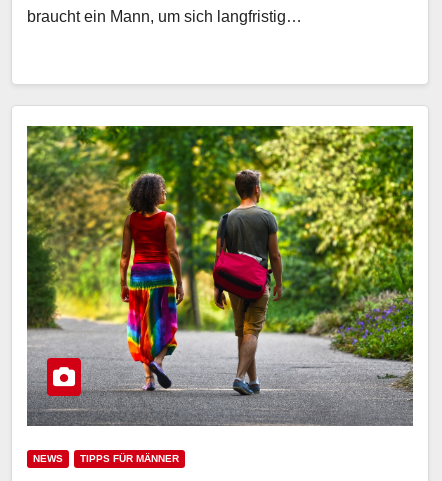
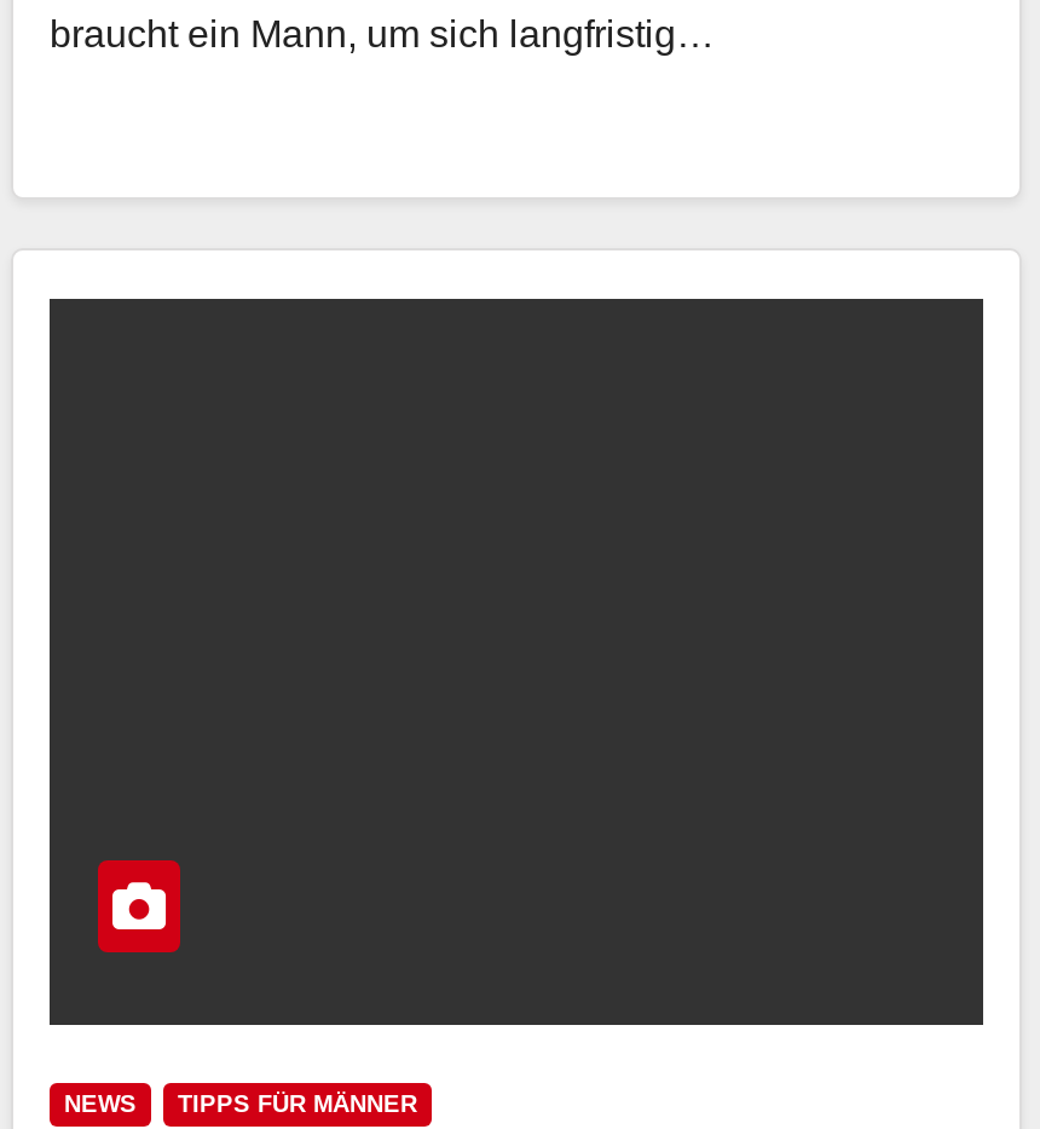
- [image]
